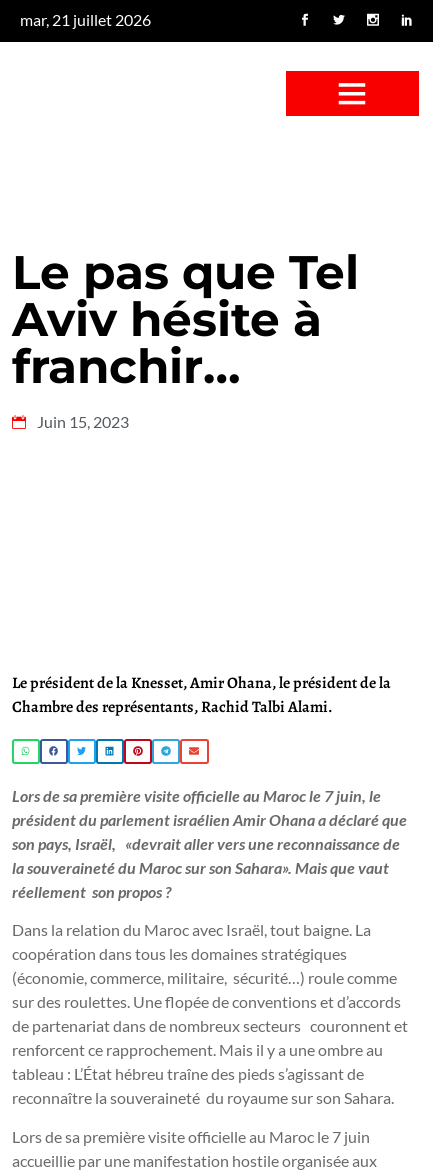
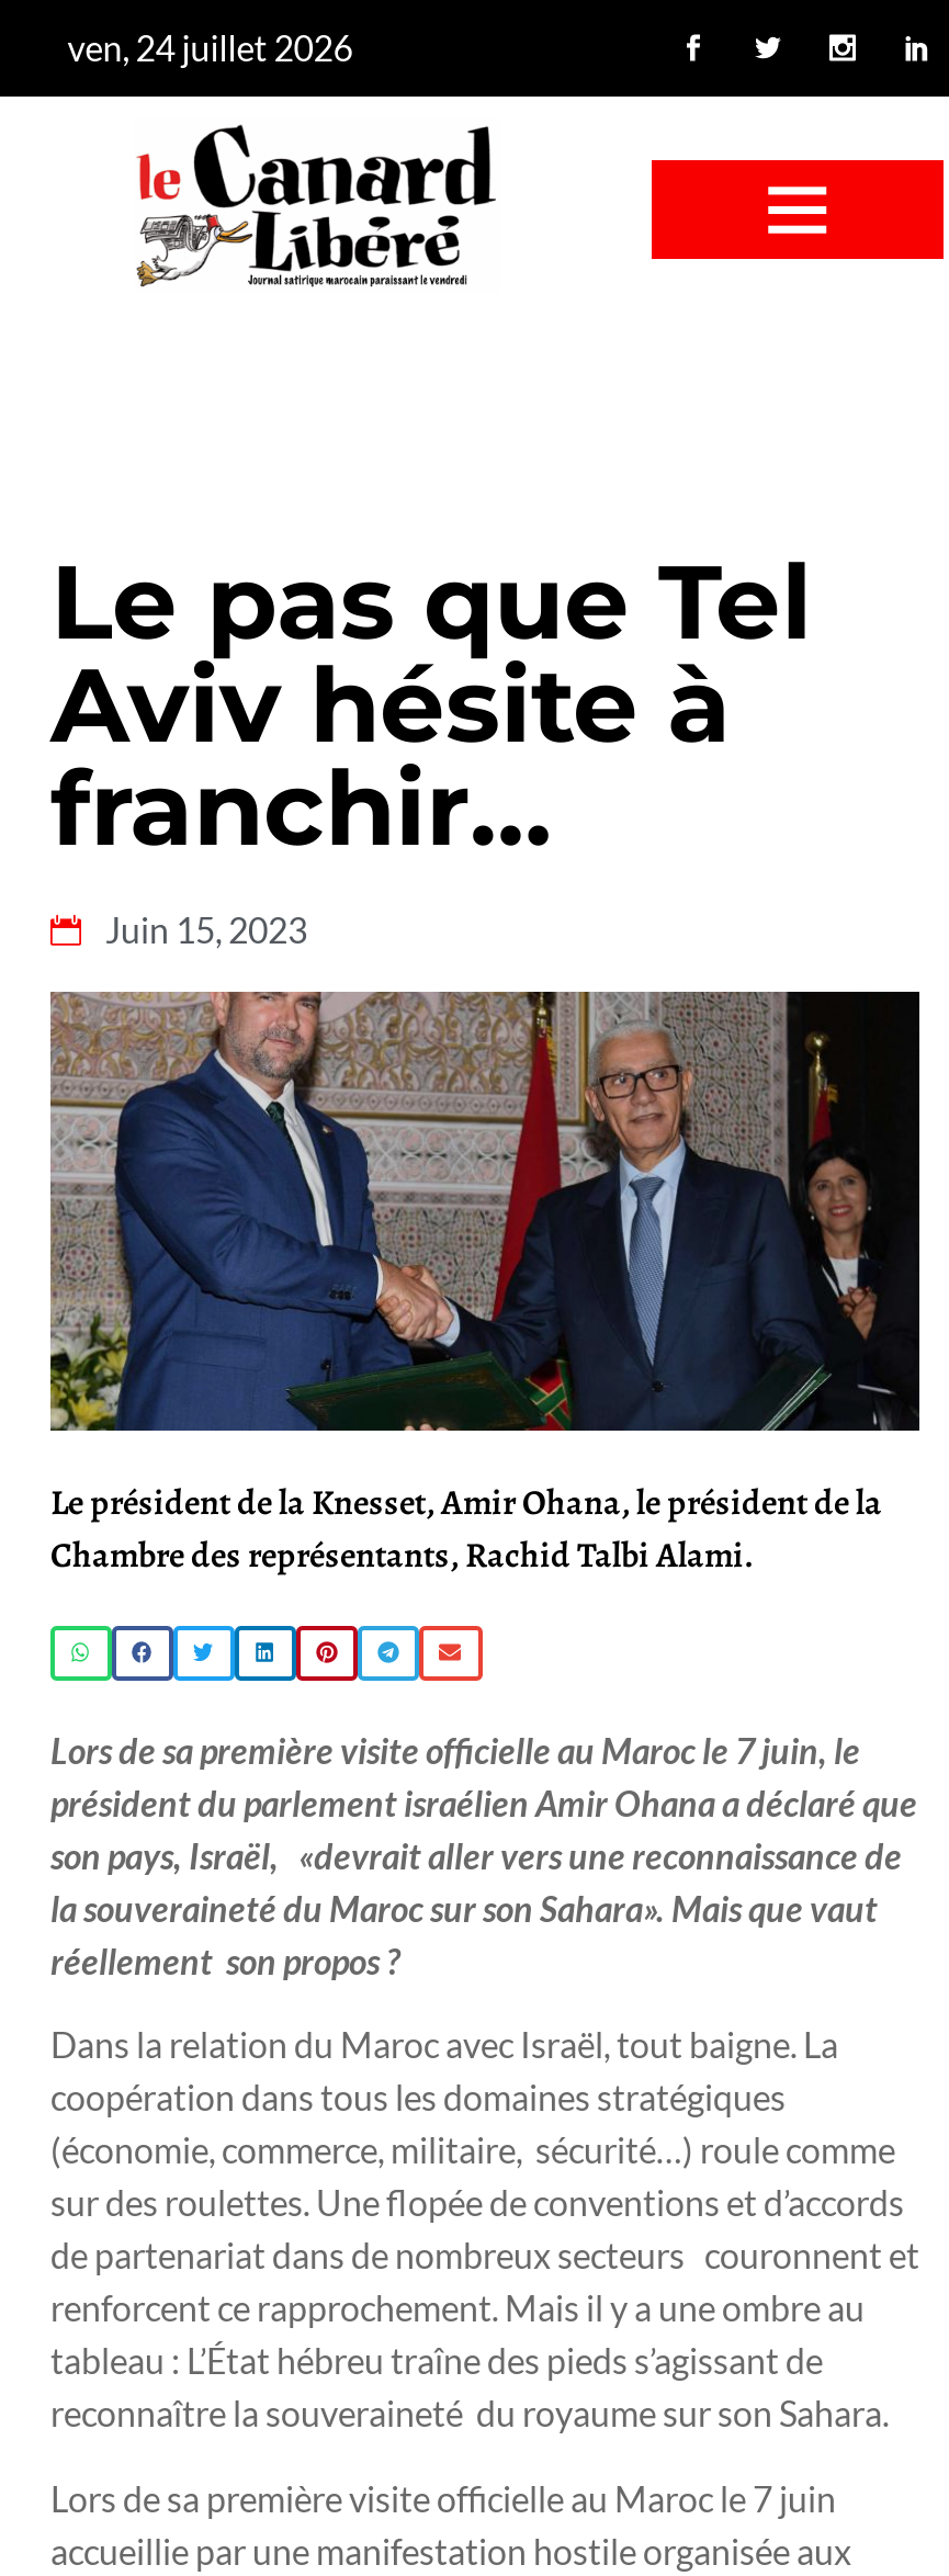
+ [image]

- mar, 21 juillet 2026
+ ven, 24 juillet 2026

+ [image]
